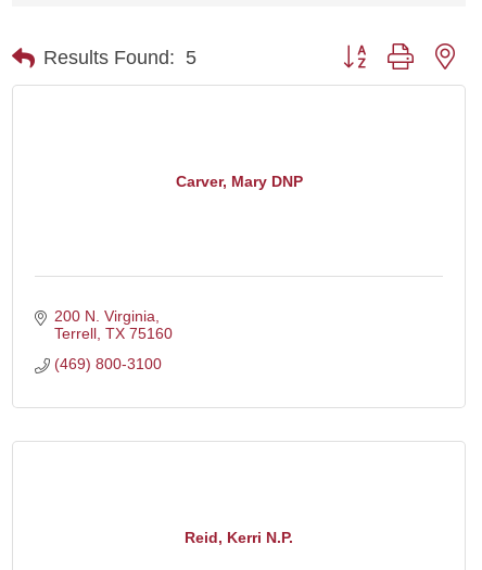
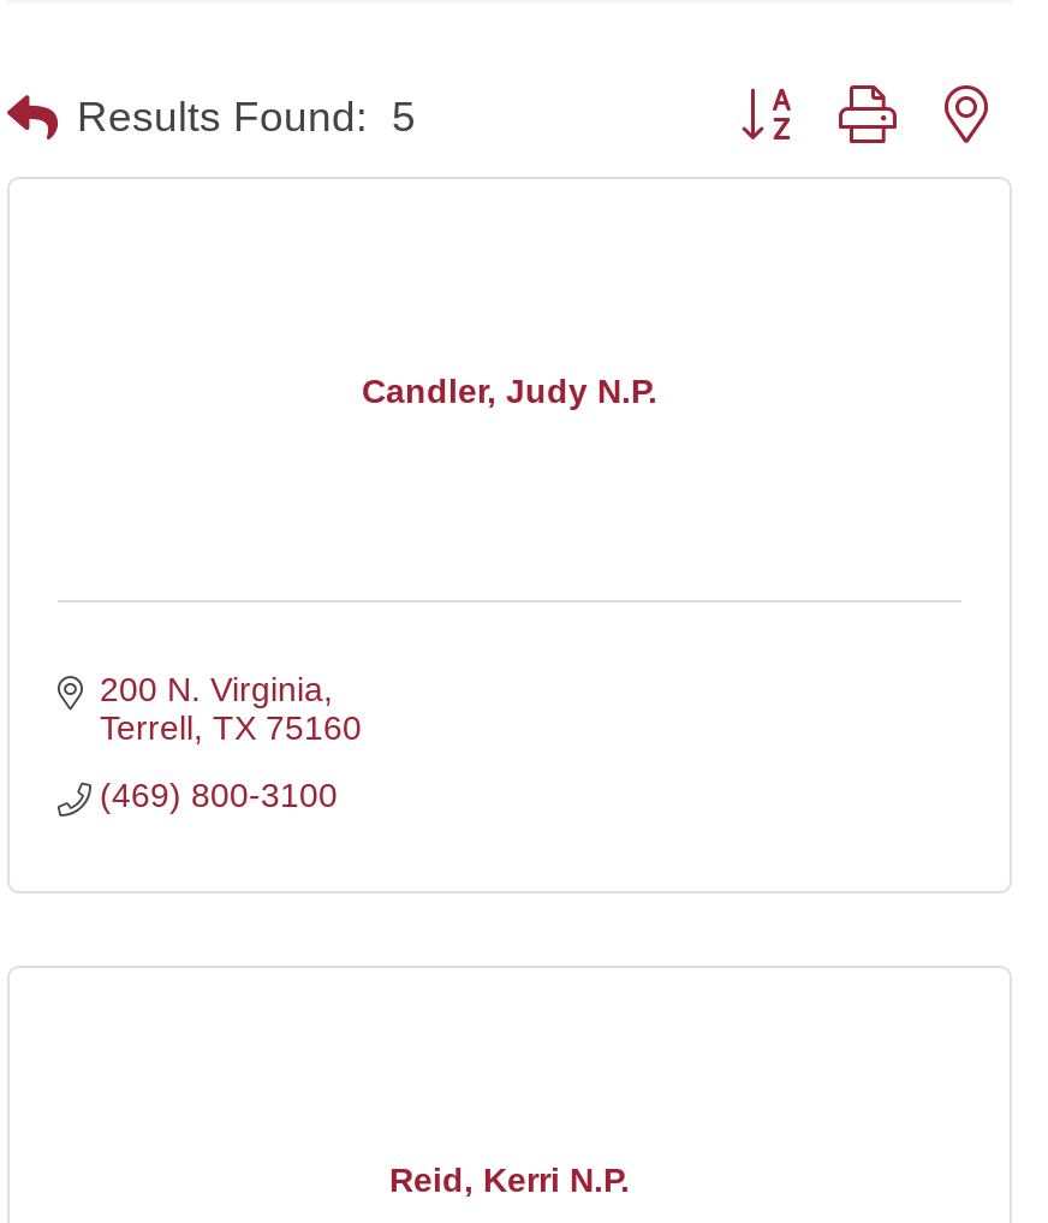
- Carver, Mary DNP
+ Candler, Judy N.P.
